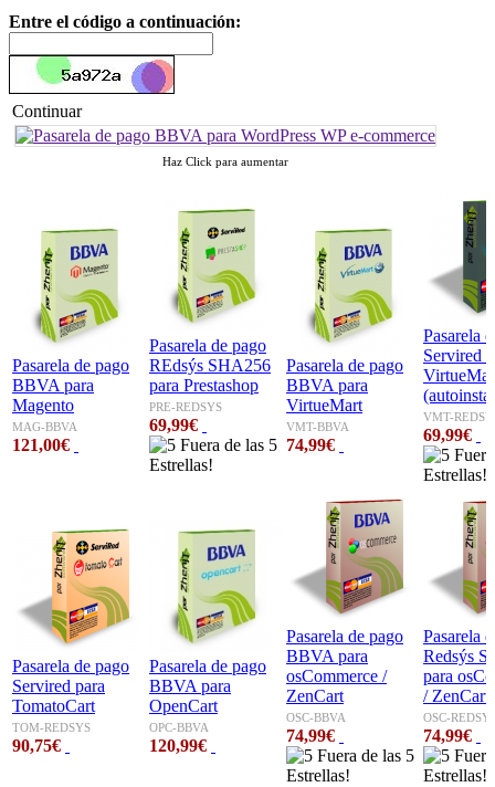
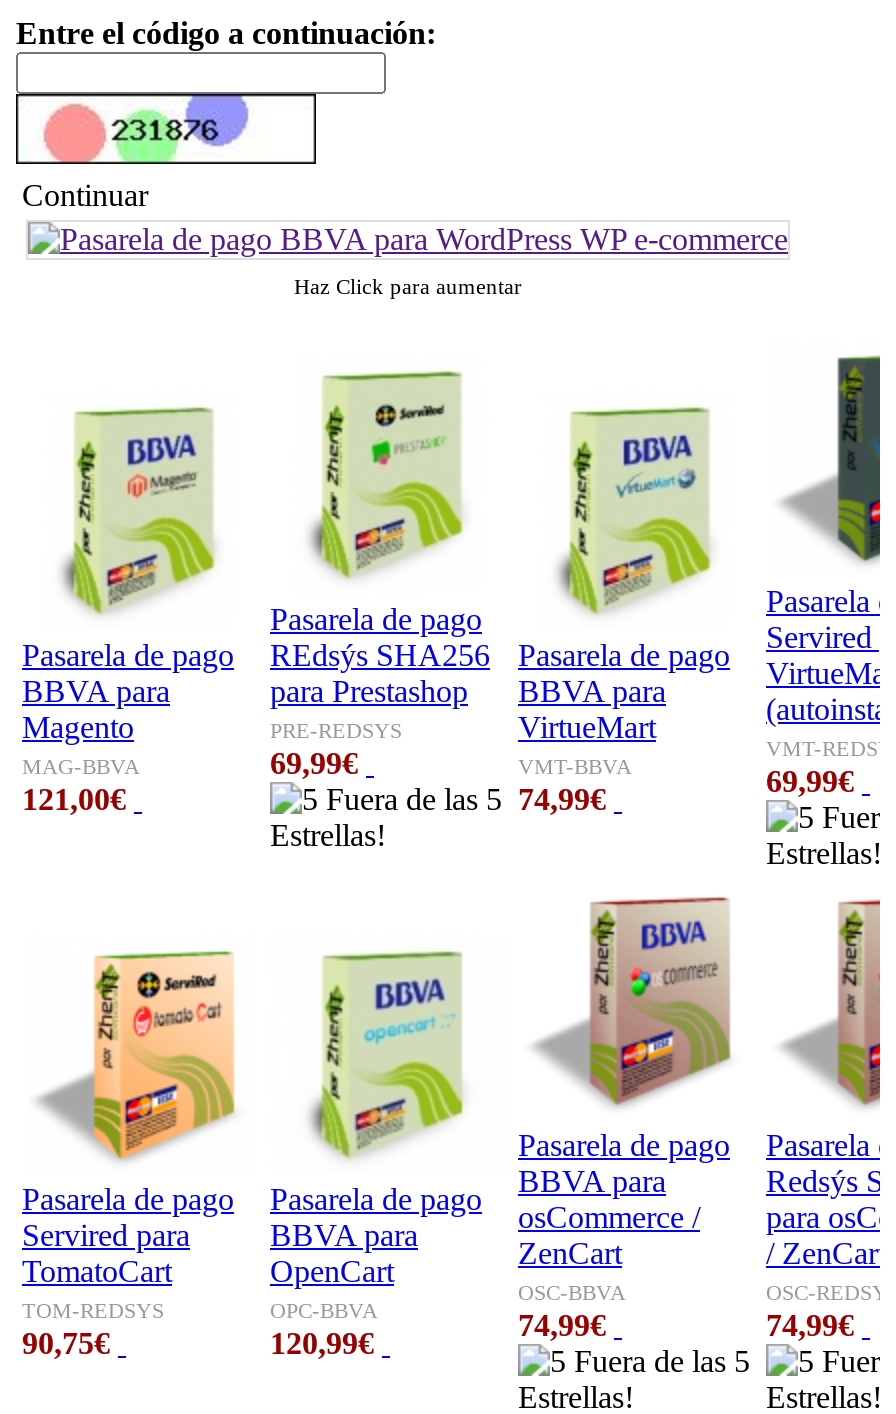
- [image]
+ [image]
